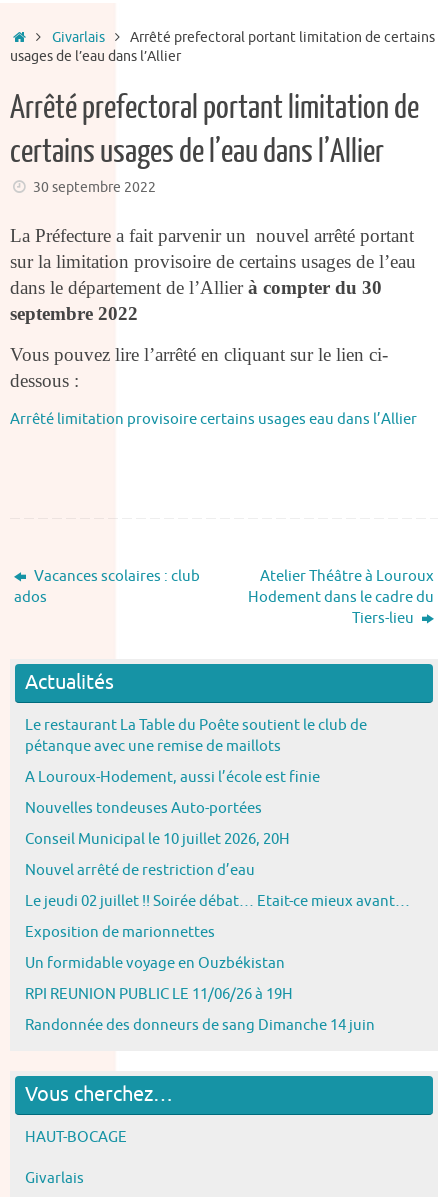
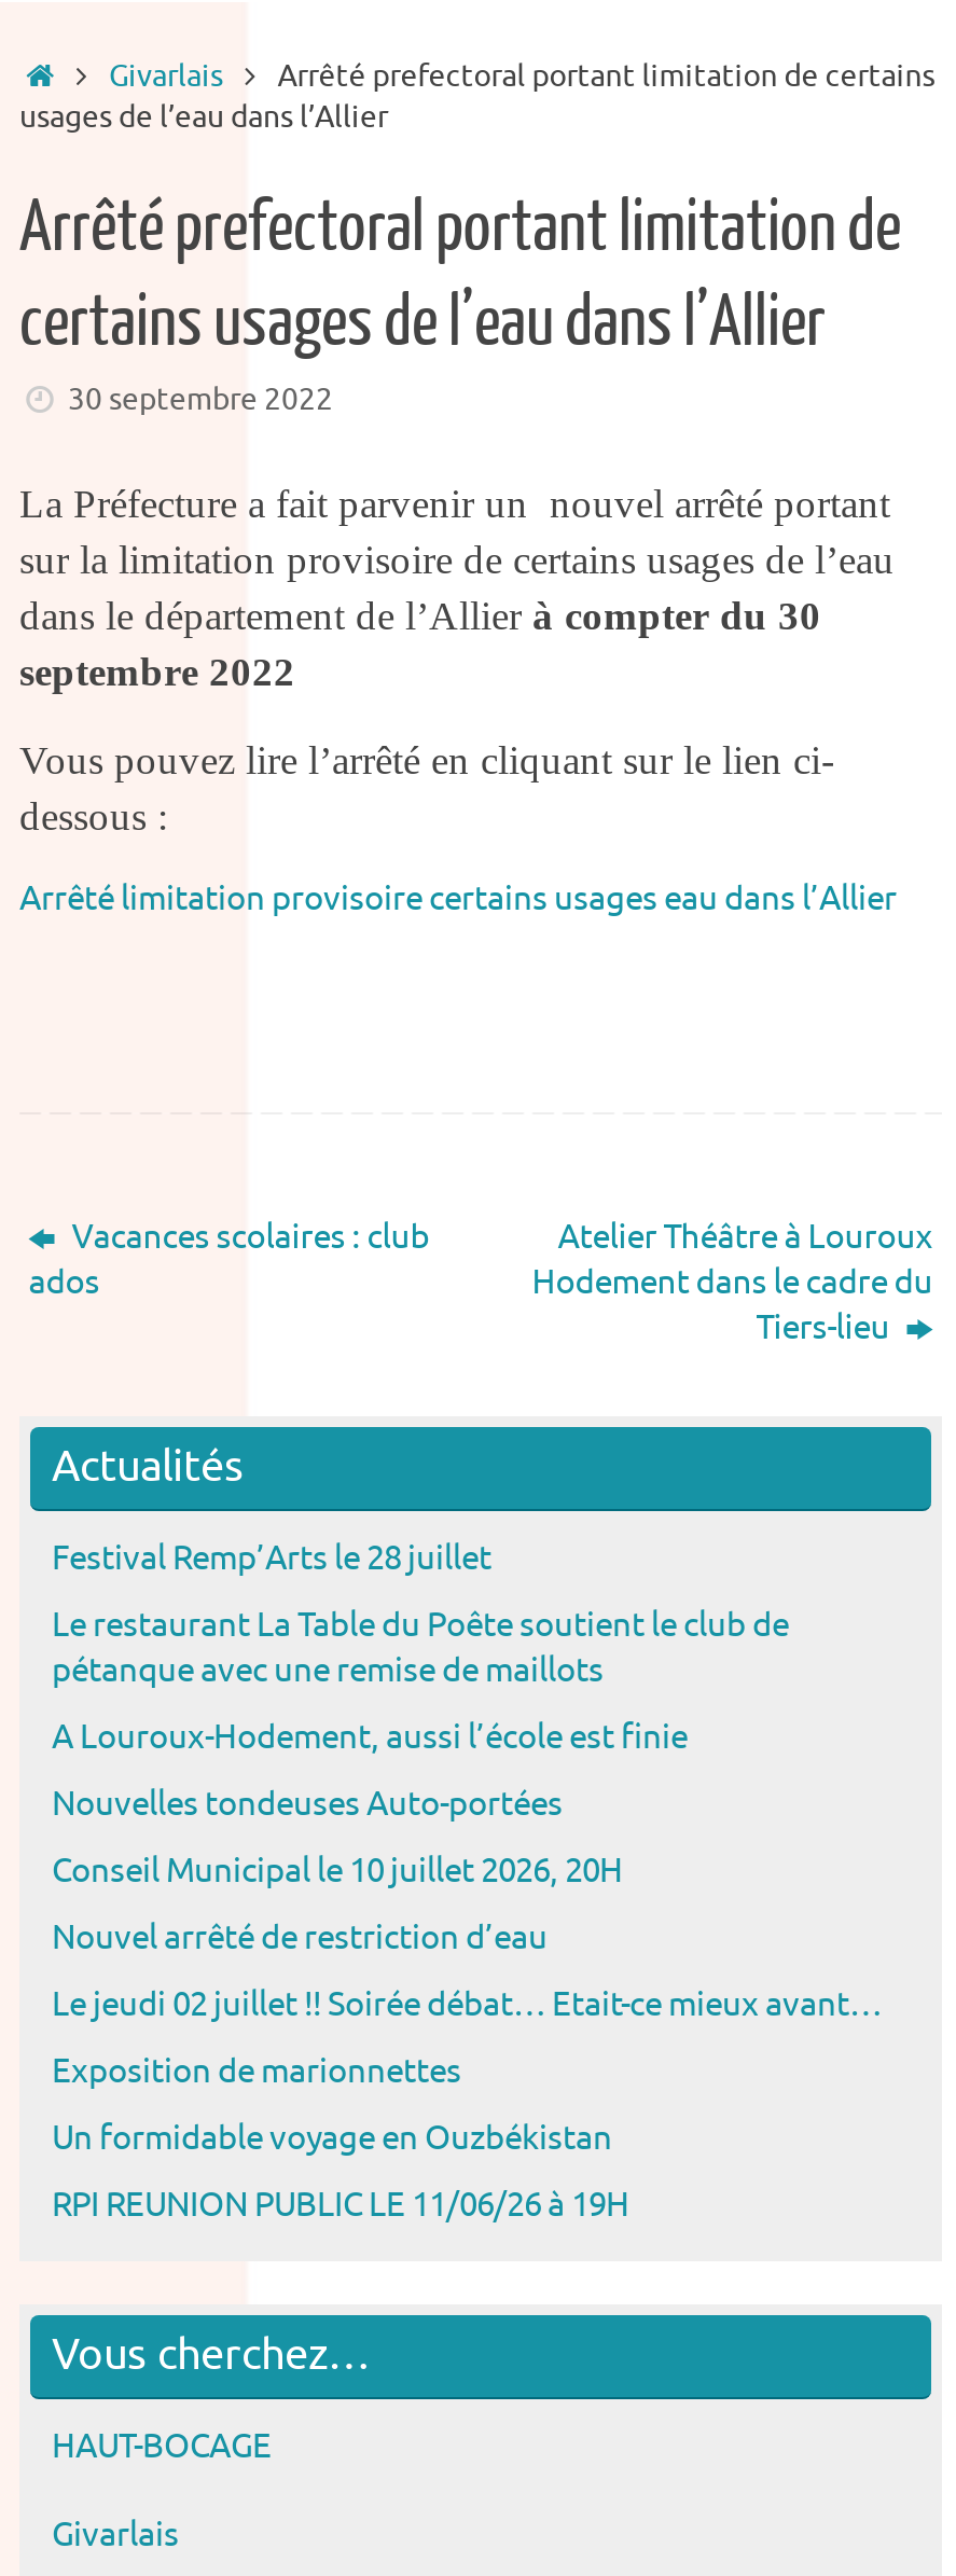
+ Festival Remp’Arts le 28 juillet

moved down: Le restaurant La Table du Poête soutient le club de | pétanque avec une remise de maillots | A Louroux-Hodement, aussi l’école est finie | ... | Un formidable voyage en Ouzbékistan | RPI REUNION PUBLIC LE 11/06/26 à 19H

- Randonnée des donneurs de sang Dimanche 14 juin
